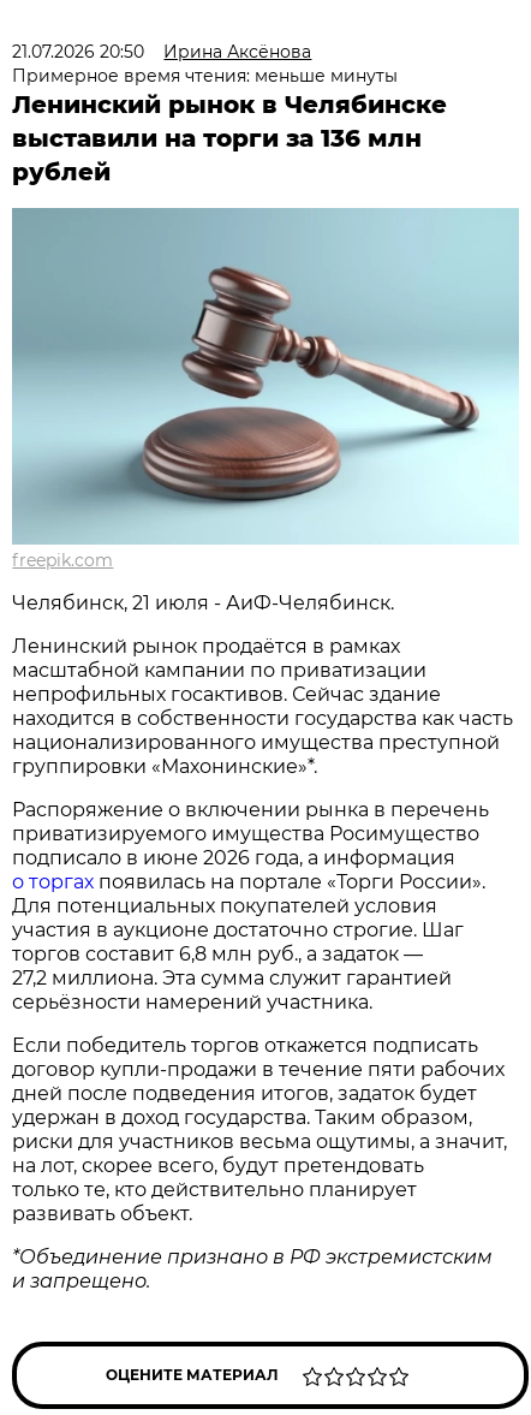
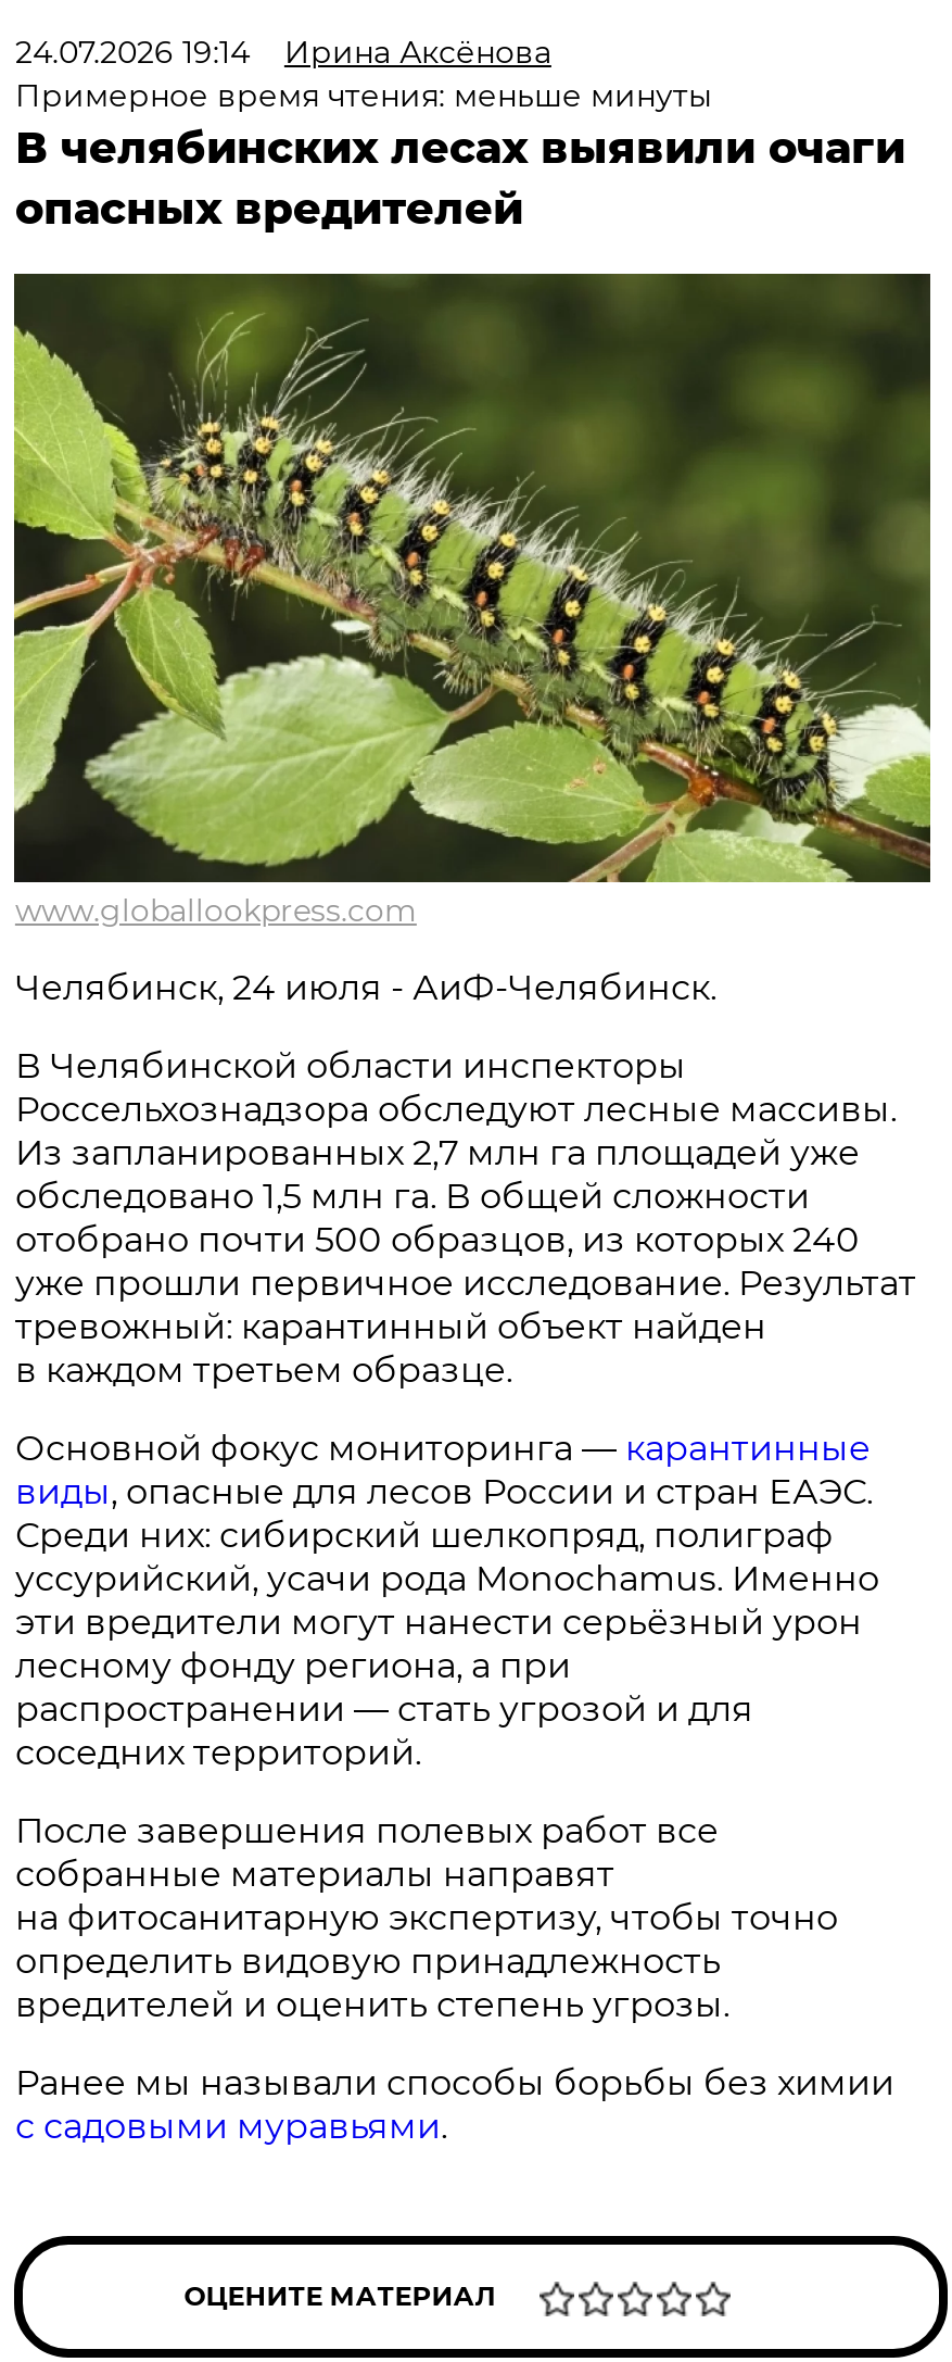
- 21.07.2026 20:50 Ирина Аксёнова
+ 24.07.2026 19:14 Ирина Аксёнова

- Ленинский рынок в Челябинске
- выставили на торги за 136 млн
- рублей
+ В челябинских лесах выявили очаги
+ опасных вредителей

- [image]
- freepik.com
+ [image]
+ www.globallookpress.com

- Челябинск, 21 июля - АиФ-Челябинск.
+ Челябинск, 24 июля - АиФ-Челябинск.

- Ленинский рынок продаётся в рамках
- масштабной кампании по приватизации
- непрофильных госактивов. Сейчас здание
- находится в собственности государства как часть
- национализированного имущества преступной
- группировки «Махонинские»*.
+ В Челябинской области инспекторы
+ Россельхознадзора обследуют лесные массивы.
+ Из запланированных 2,7 млн га площадей уже
+ обследовано 1,5 млн га. В общей сложности
+ отобрано почти 500 образцов, из которых 240
+ уже прошли первичное исследование. Результат
+ тревожный: карантинный объект найден
+ в каждом третьем образце.

- Распоряжение о включении рынка в перечень
- приватизируемого имущества Росимущество
- подписало в июне 2026 года, а информация
- о торгах появилась на портале «Торги России».
- Для потенциальных покупателей условия
- участия в аукционе достаточно строгие. Шаг
- торгов составит 6,8 млн руб., а задаток —
- 27,2 миллиона. Эта сумма служит гарантией
- серьёзности намерений участника.
+ Основной фокус мониторинга — карантинные
+ виды, опасные для лесов России и стран ЕАЭС.
+ Среди них: сибирский шелкопряд, полиграф
+ уссурийский, усачи рода Monochamus. Именно
+ эти вредители могут нанести серьёзный урон
+ лесному фонду региона, а при
+ распространении — стать угрозой и для
+ соседних территорий.

- Если победитель торгов откажется подписать
- договор купли‑продажи в течение пяти рабочих
- дней после подведения итогов, задаток будет
- удержан в доход государства. Таким образом,
- риски для участников весьма ощутимы, а значит,
- на лот, скорее всего, будут претендовать
- только те, кто действительно планирует
- развивать объект.
+ После завершения полевых работ все
+ собранные материалы направят
+ на фитосанитарную экспертизу, чтобы точно
+ определить видовую принадлежность
+ вредителей и оценить степень угрозы.

- *Объединение признано в РФ экстремистским
- и запрещено.
+ Ранее мы называли способы борьбы без химии
+ с садовыми муравьями.
